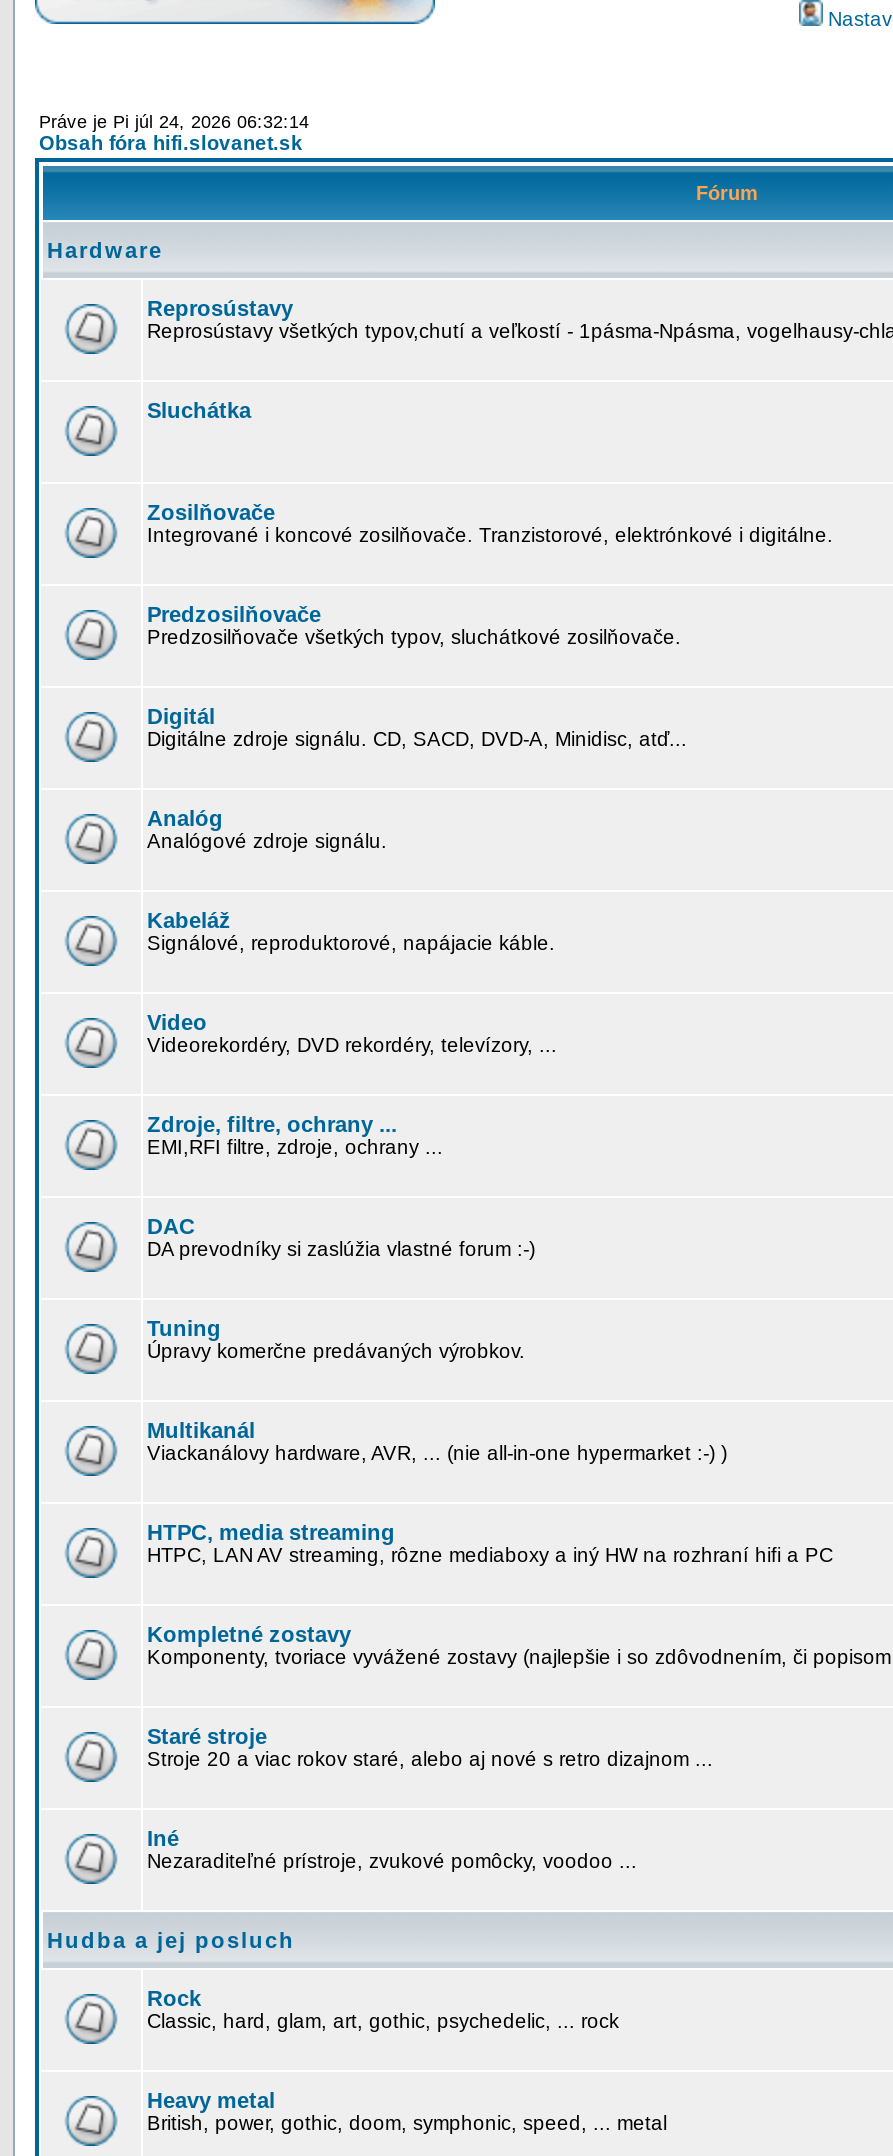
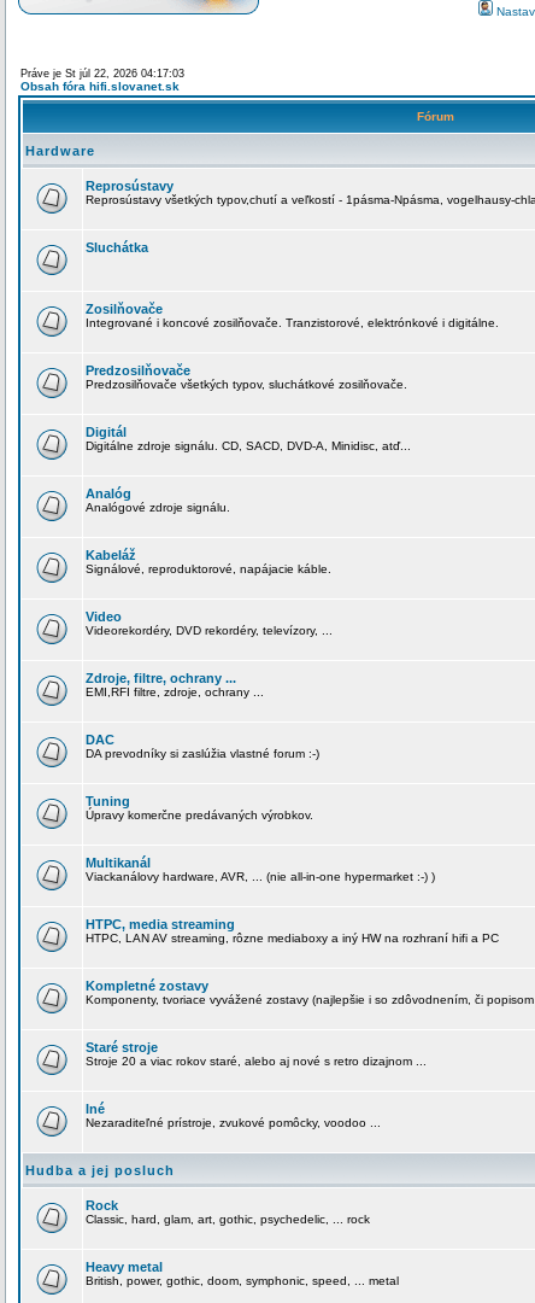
- Práve je Pi júl 24, 2026 06:32:14
+ Práve je St júl 22, 2026 04:17:03
